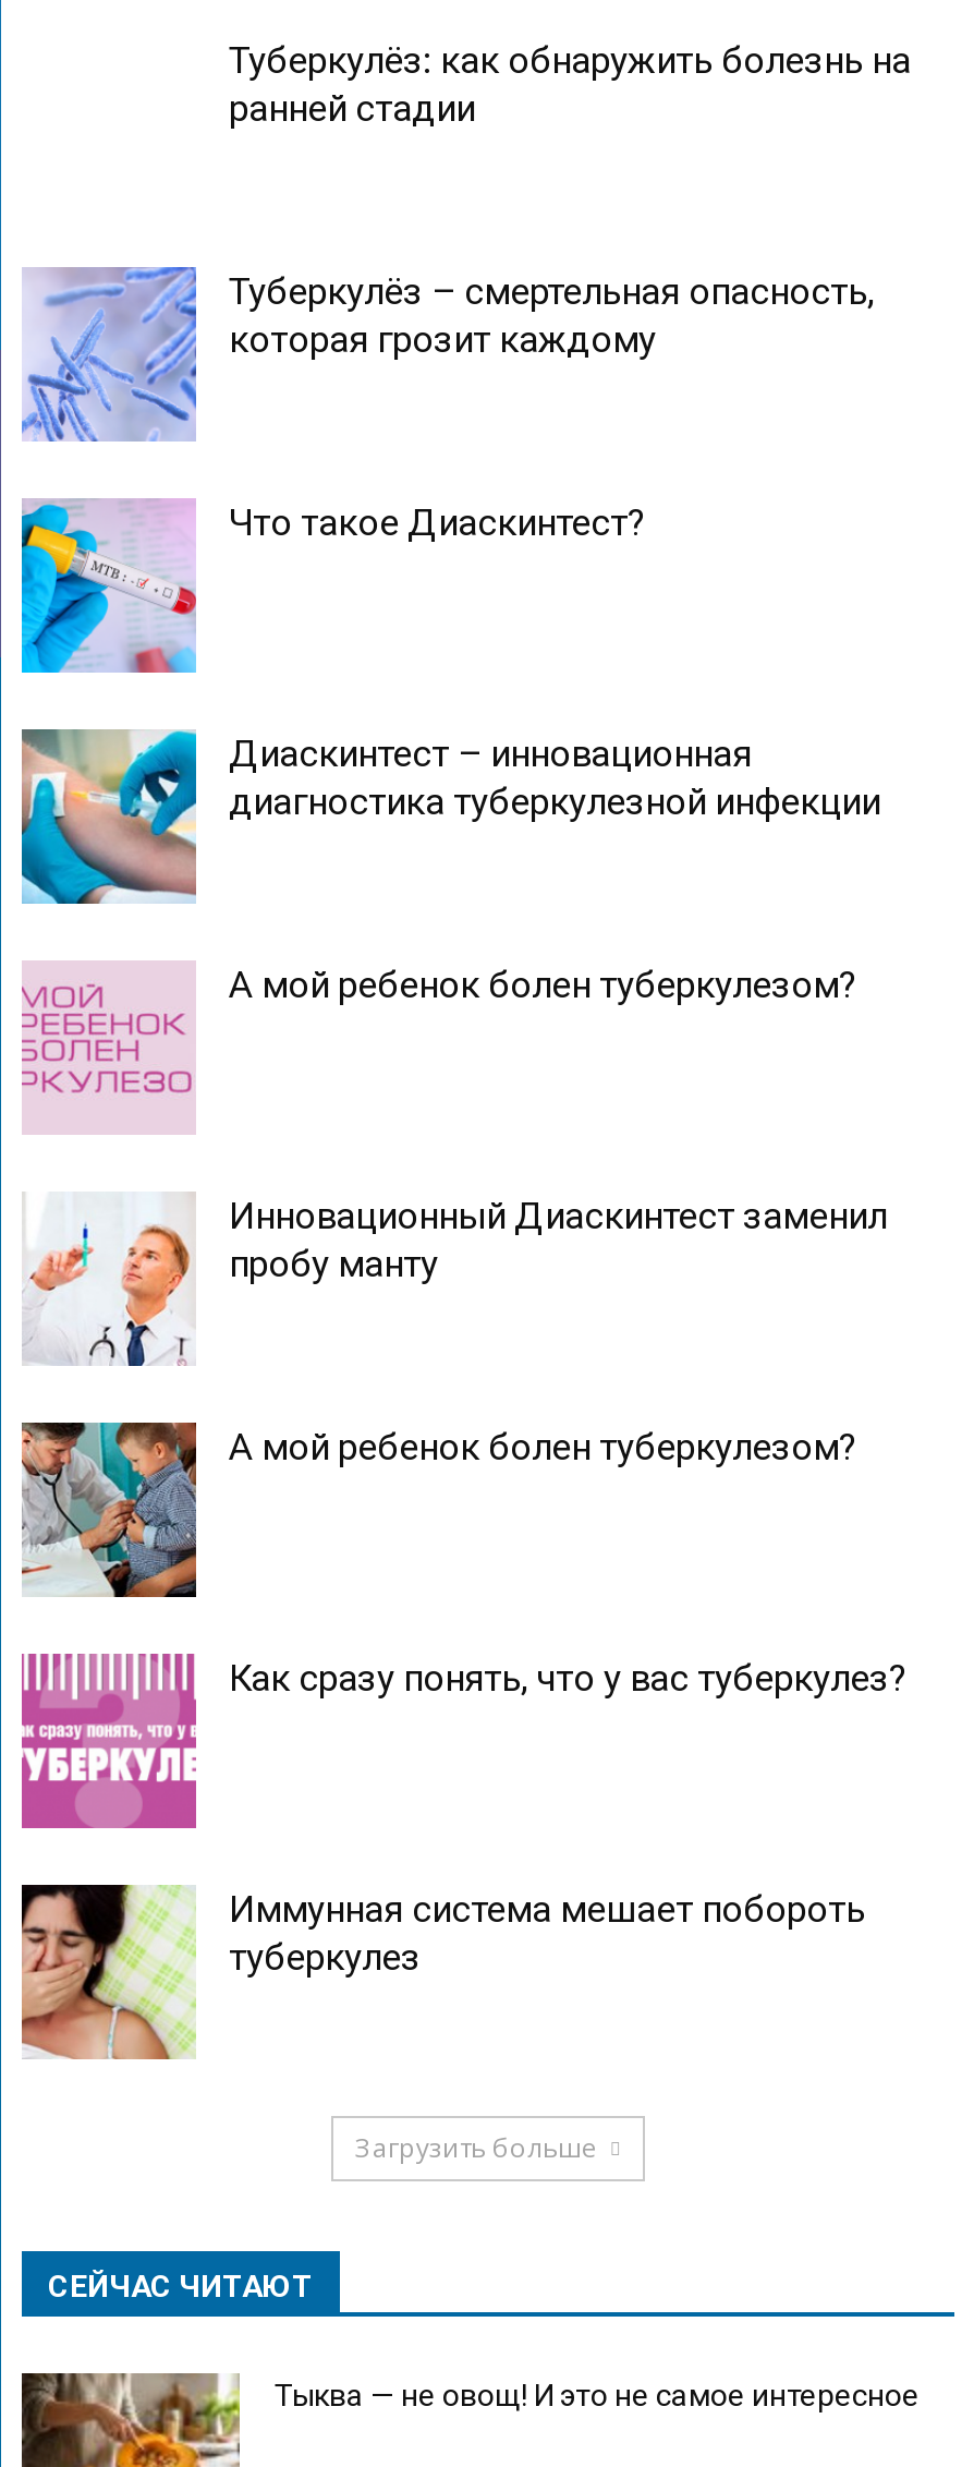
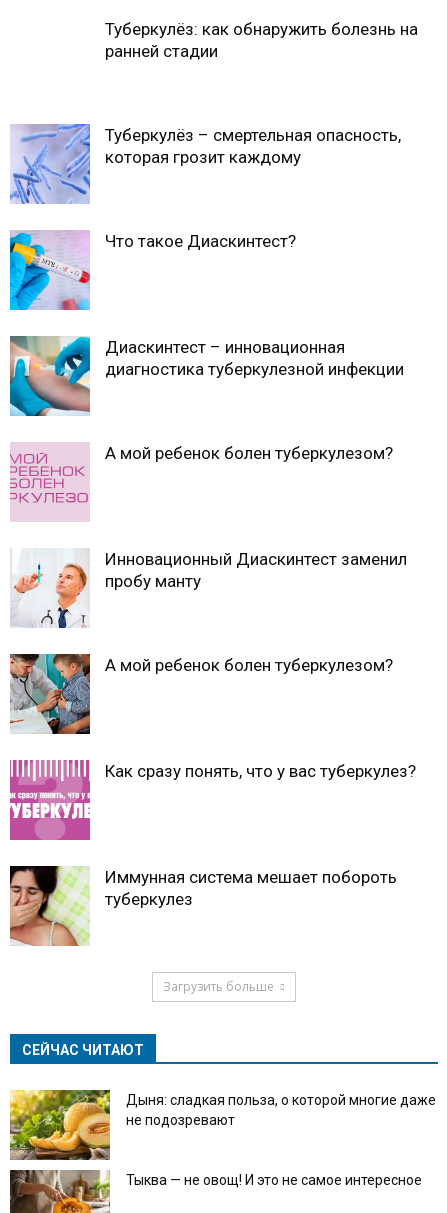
+ [image]
+ Дыня: сладкая польза, о которой многие даже
+ не подозревают
